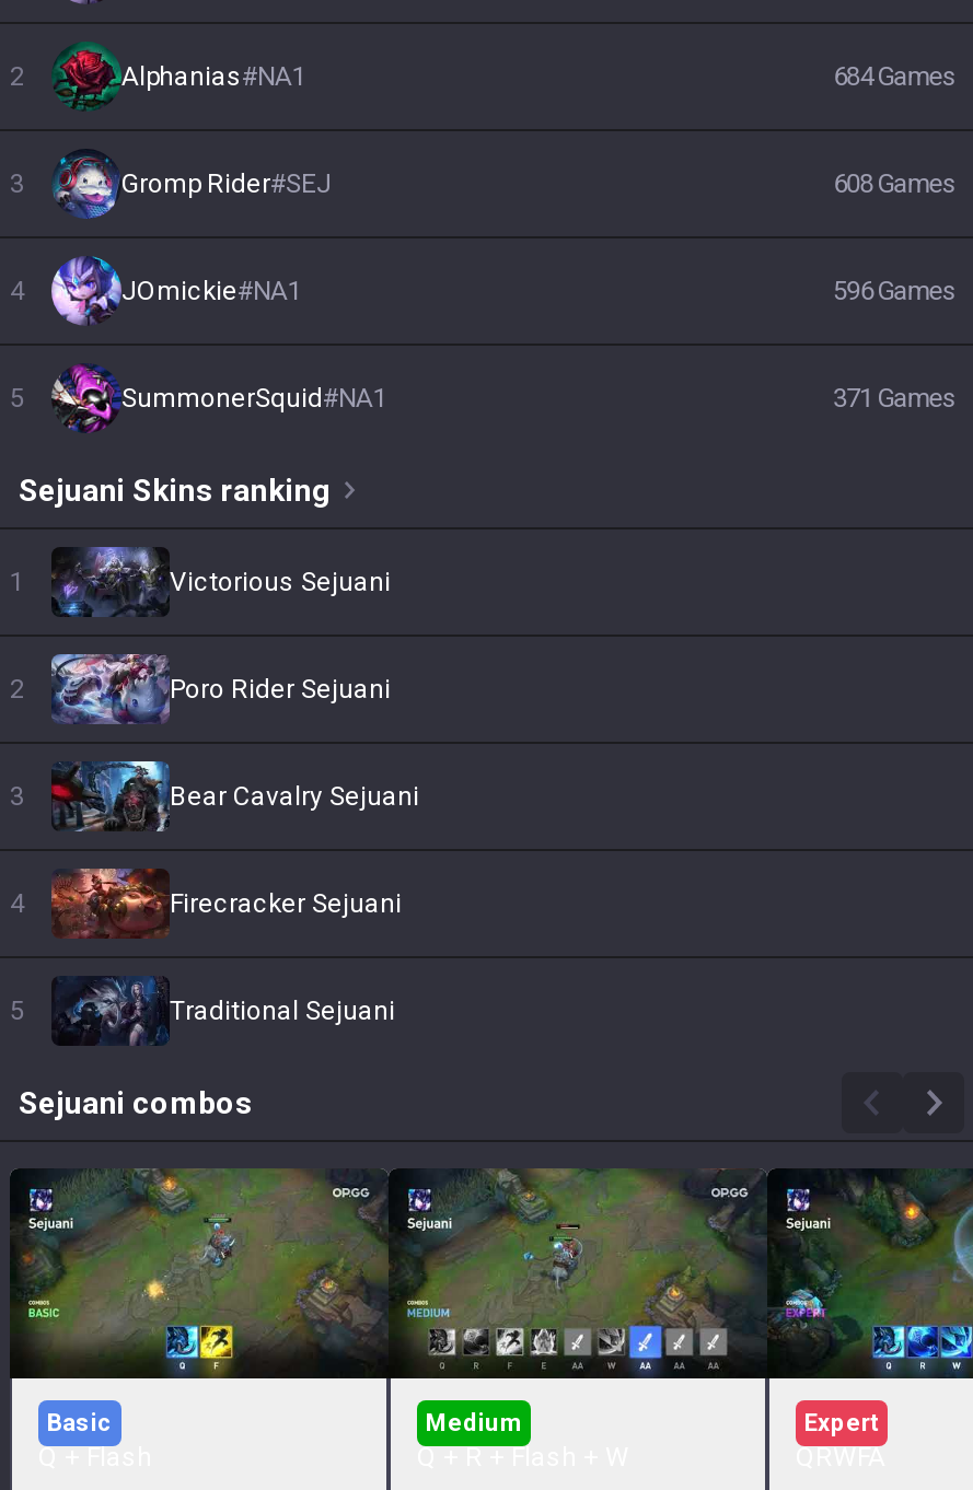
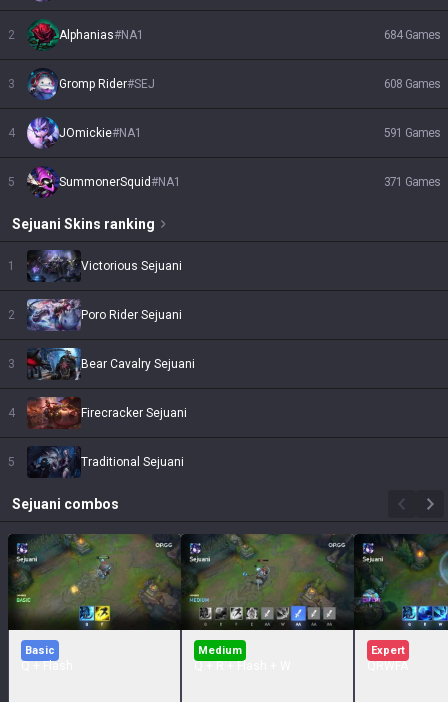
- 596 Games
+ 591 Games
